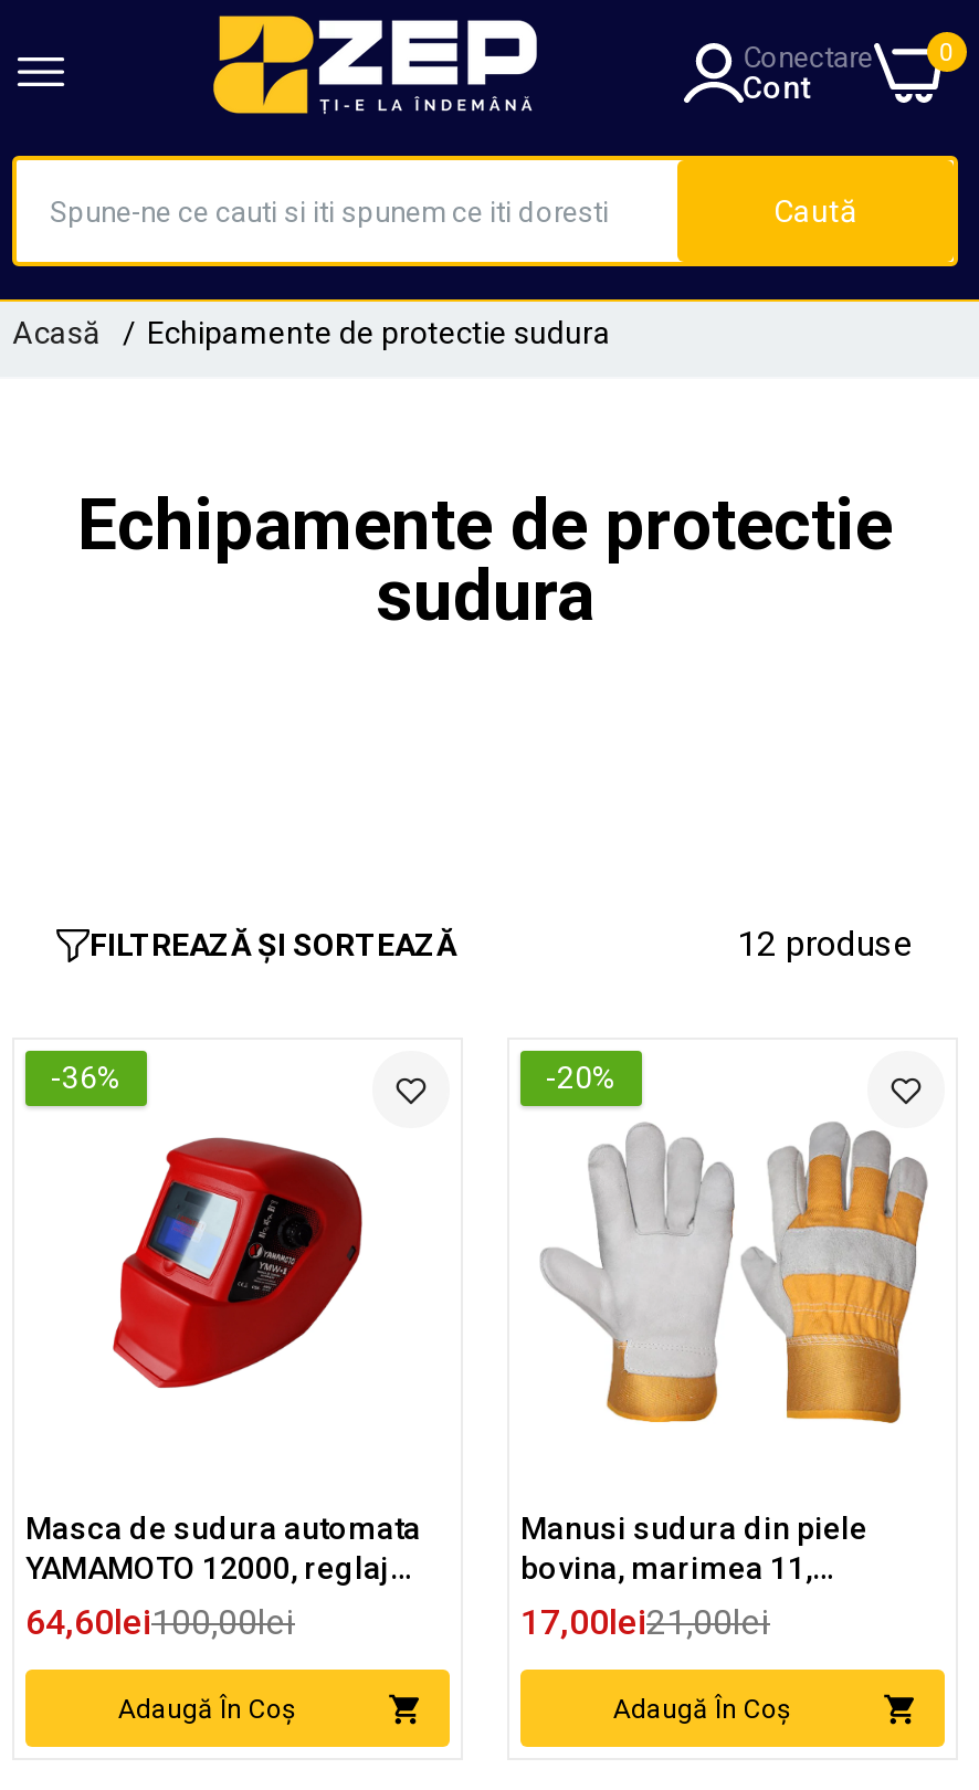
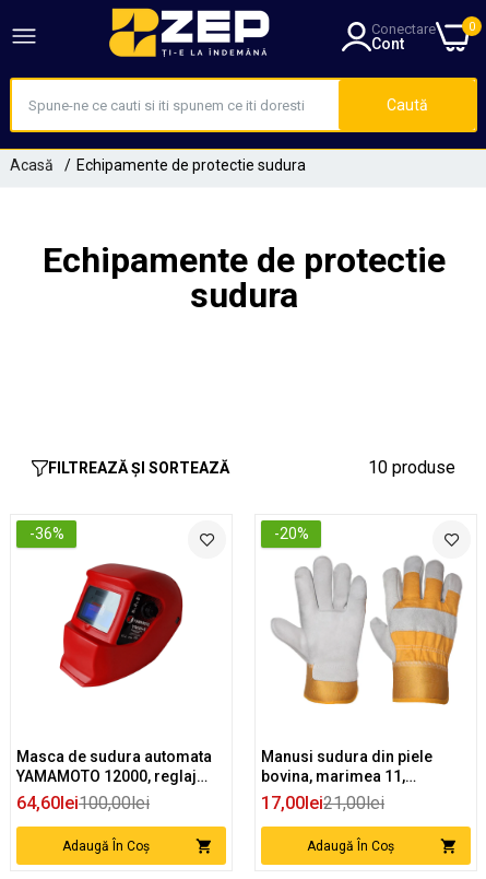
- 12 produse
+ 10 produse
